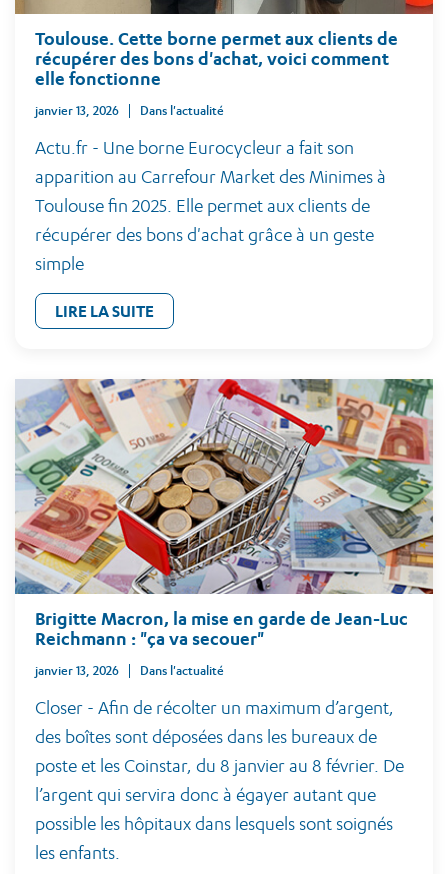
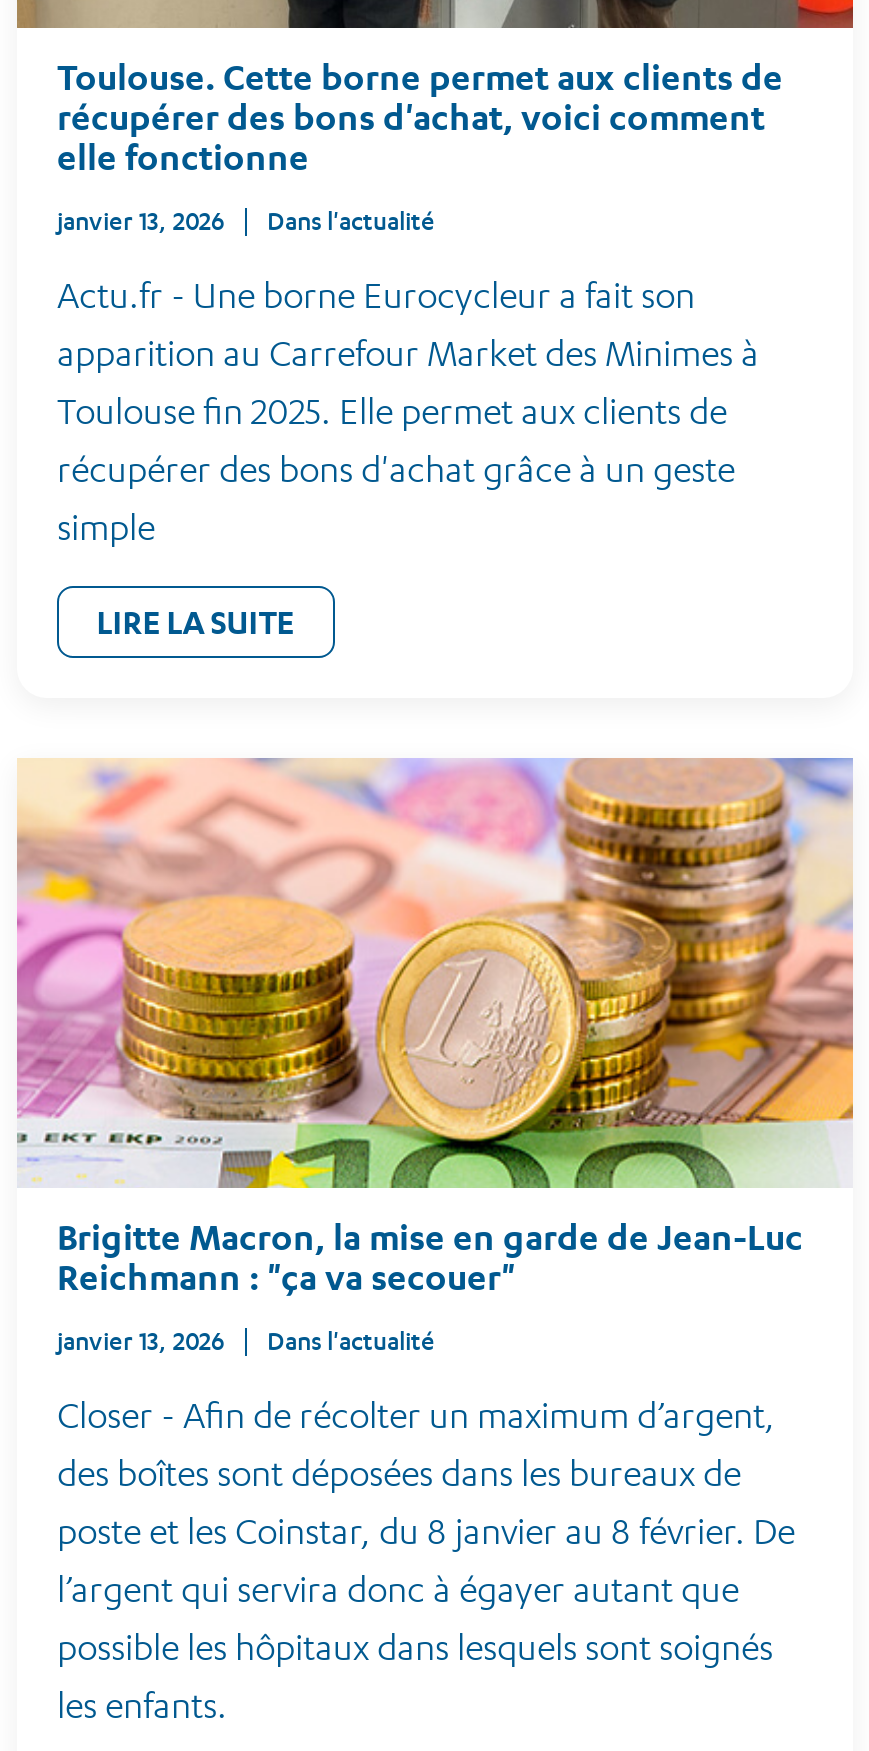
- [image]
+ [image]
